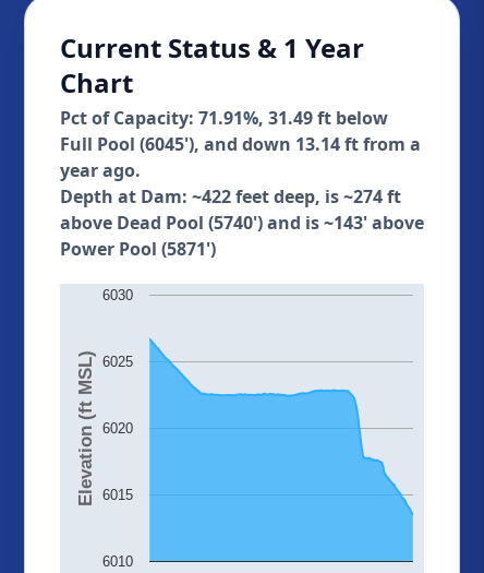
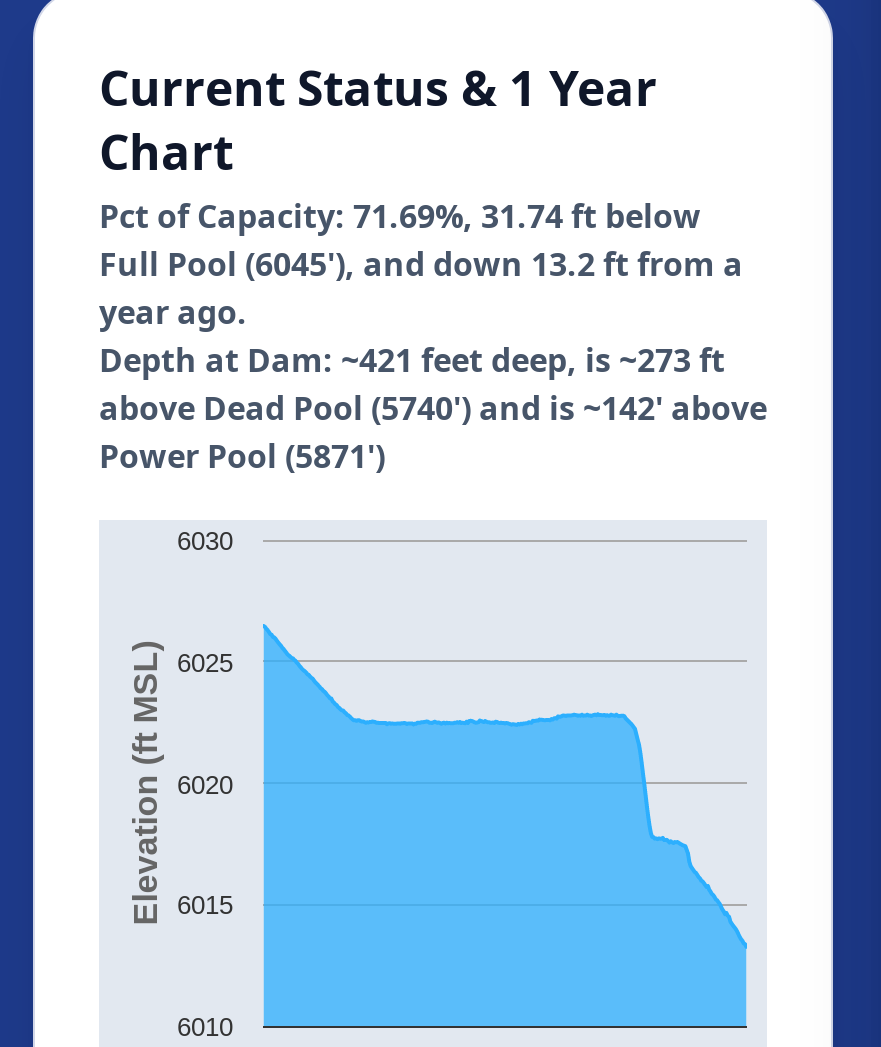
- Pct of Capacity: 71.91%, 31.49 ft below
+ Pct of Capacity: 71.69%, 31.74 ft below

- Full Pool (6045'), and down 13.14 ft from a
+ Full Pool (6045'), and down 13.2 ft from a

- Depth at Dam: ~422 feet deep, is ~274 ft
+ Depth at Dam: ~421 feet deep, is ~273 ft

- above Dead Pool (5740') and is ~143' above
+ above Dead Pool (5740') and is ~142' above
